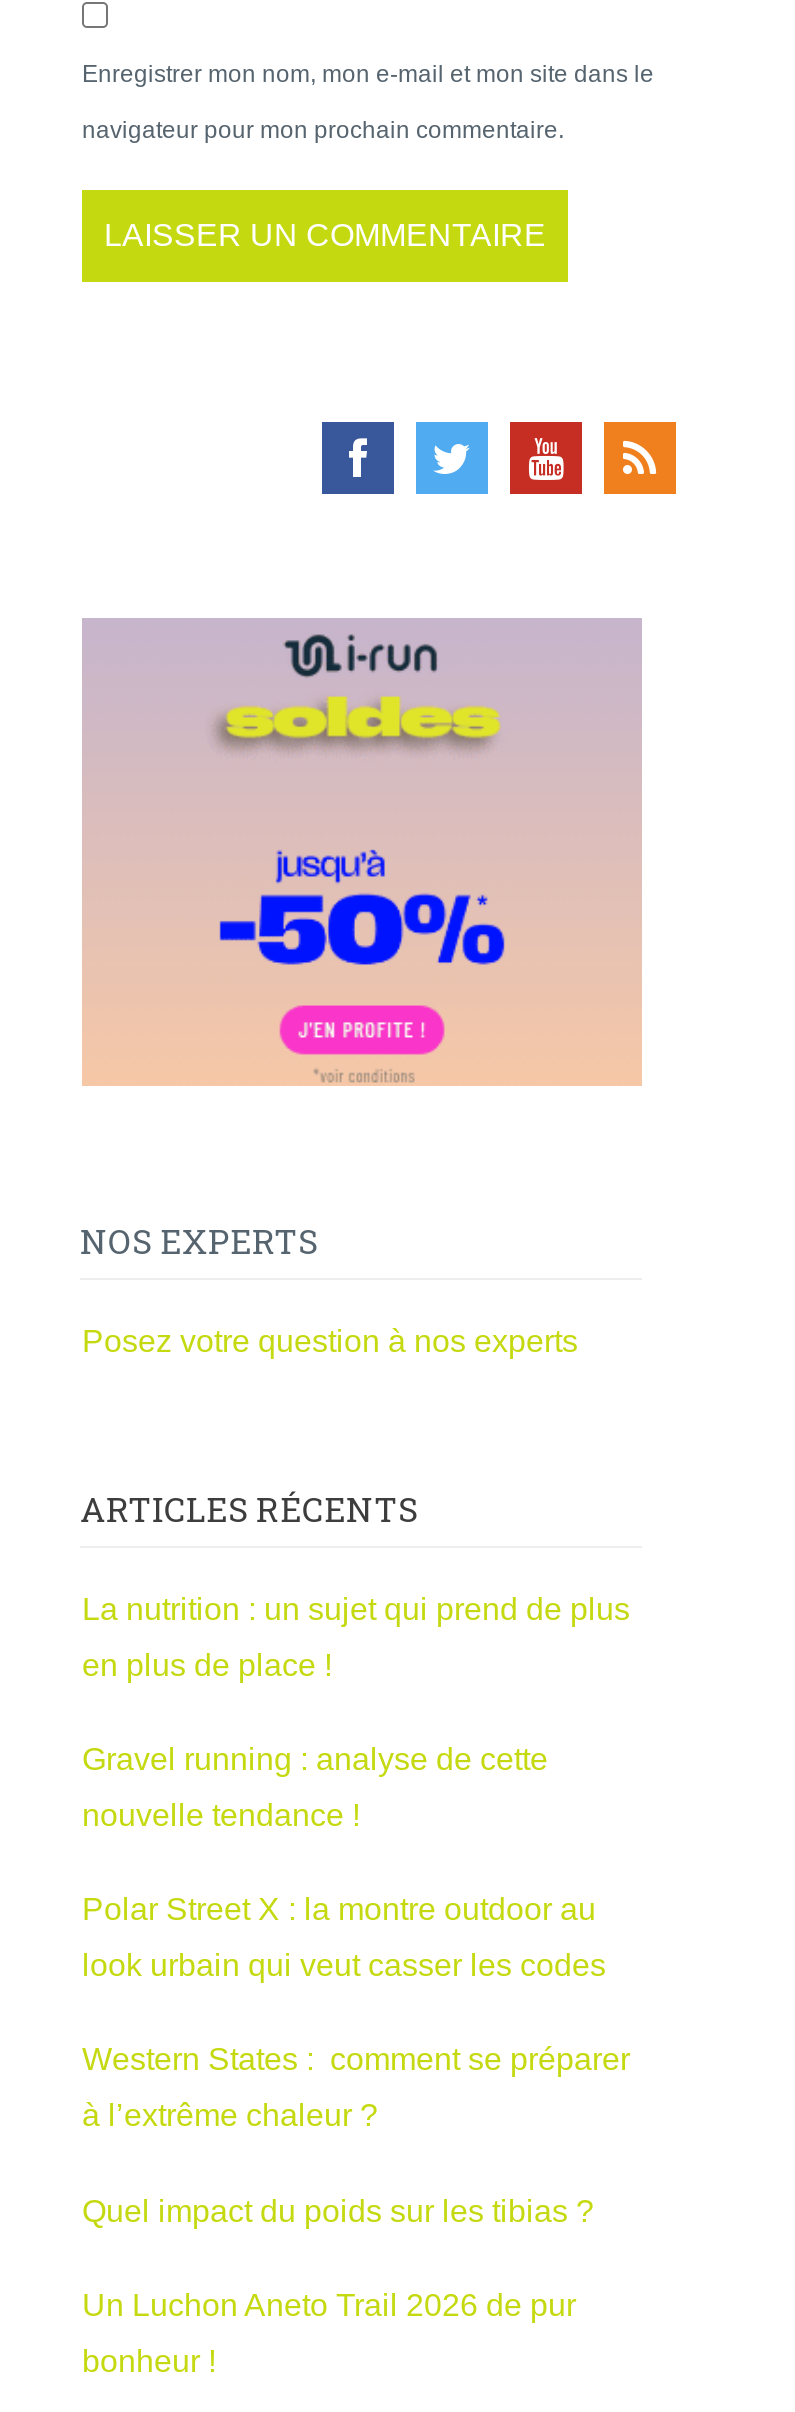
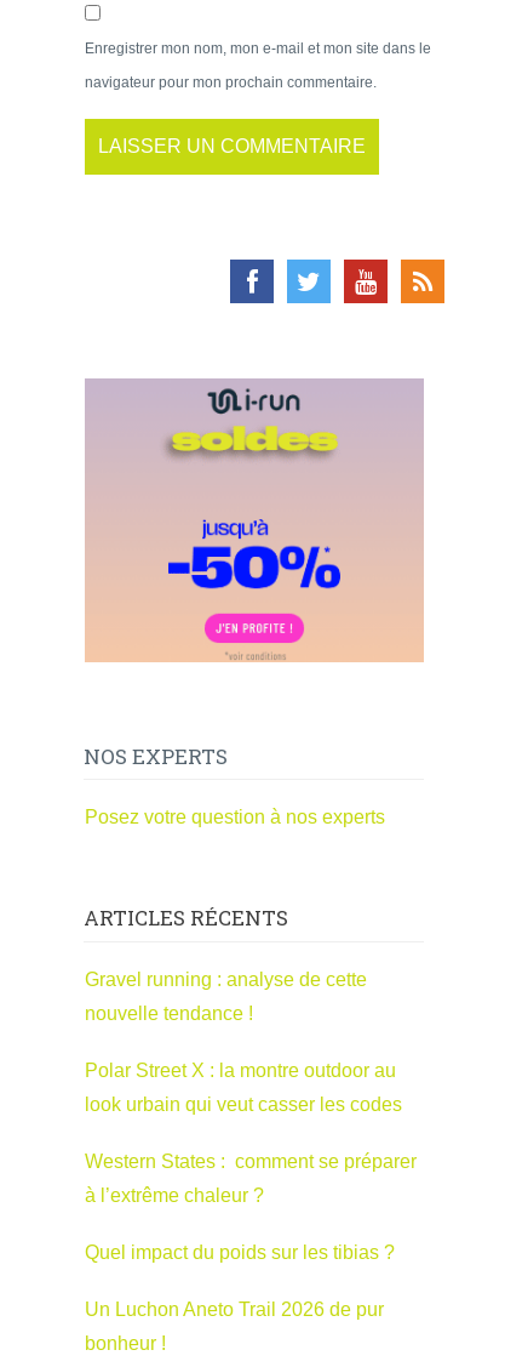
- La nutrition : un sujet qui prend de plus
- en plus de place !
